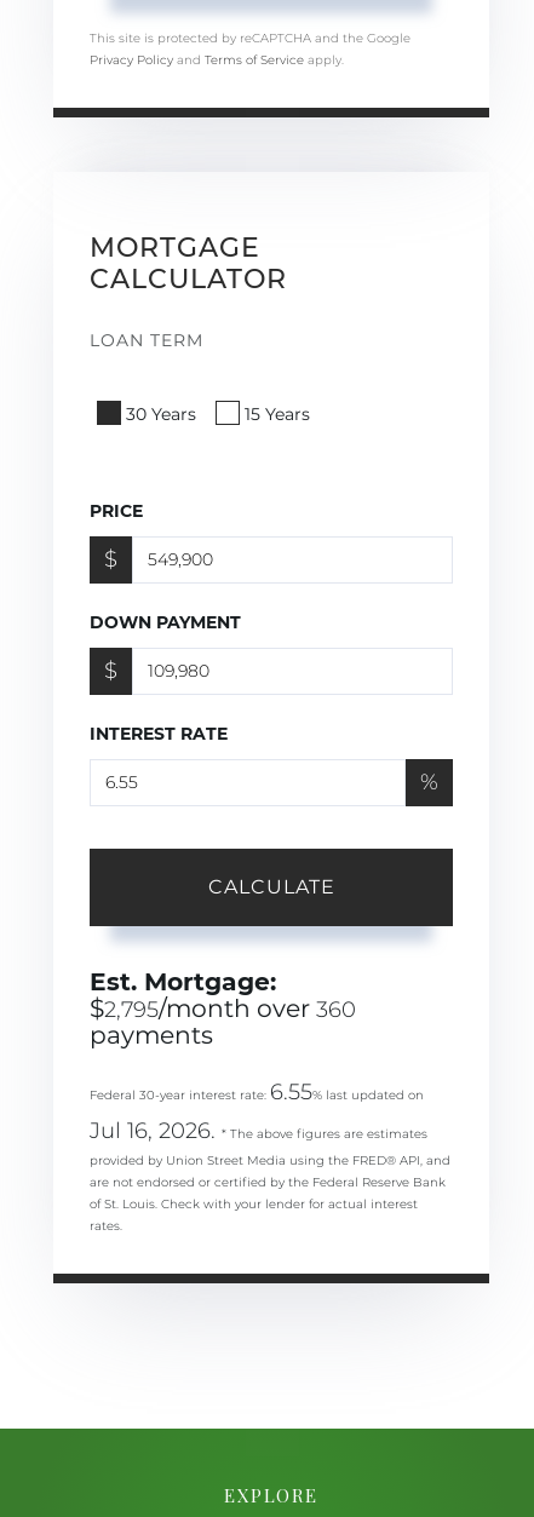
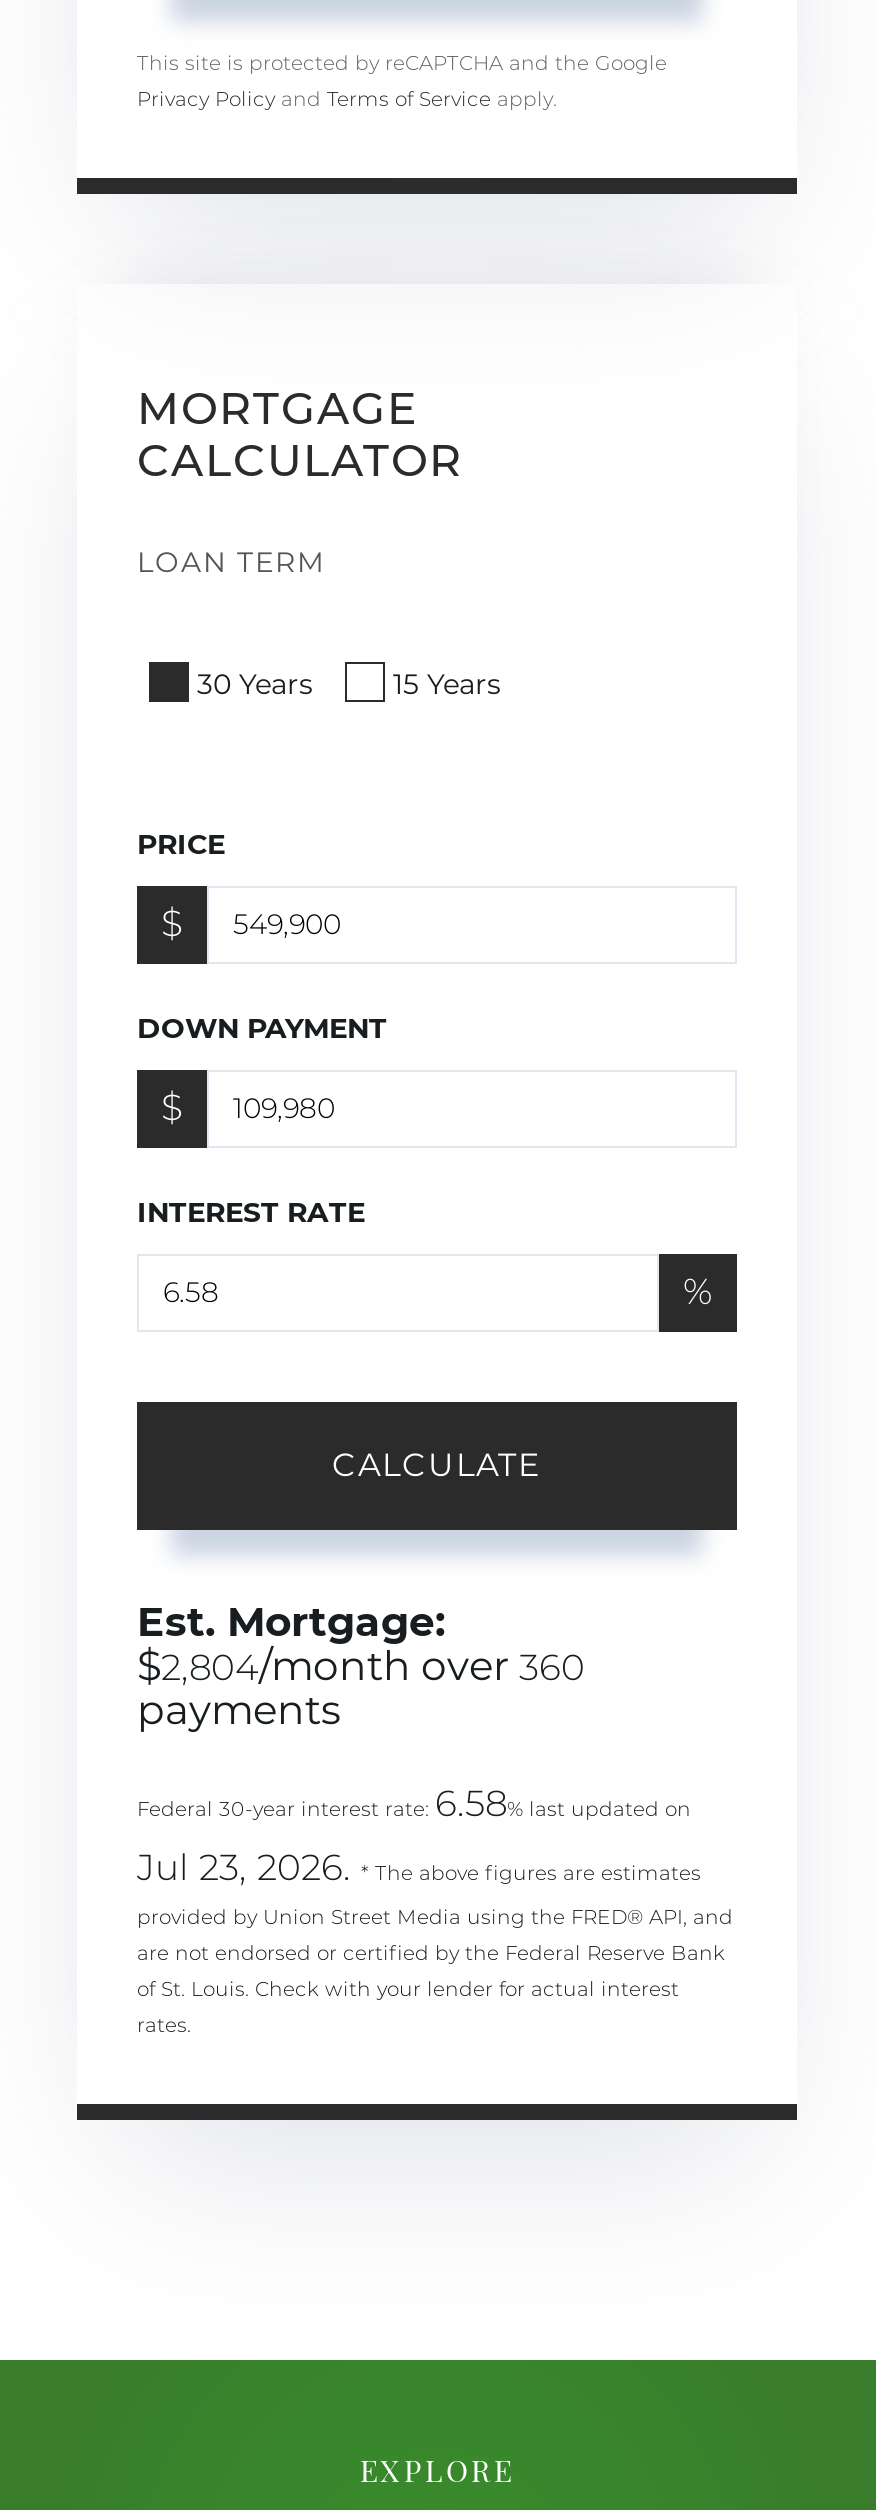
- $2,795/month over 360
+ $2,804/month over 360

- Federal 30-year interest rate: 6.55% last updated on
+ Federal 30-year interest rate: 6.58% last updated on

- Jul 16, 2026. * The above figures are estimates
+ Jul 23, 2026. * The above figures are estimates
